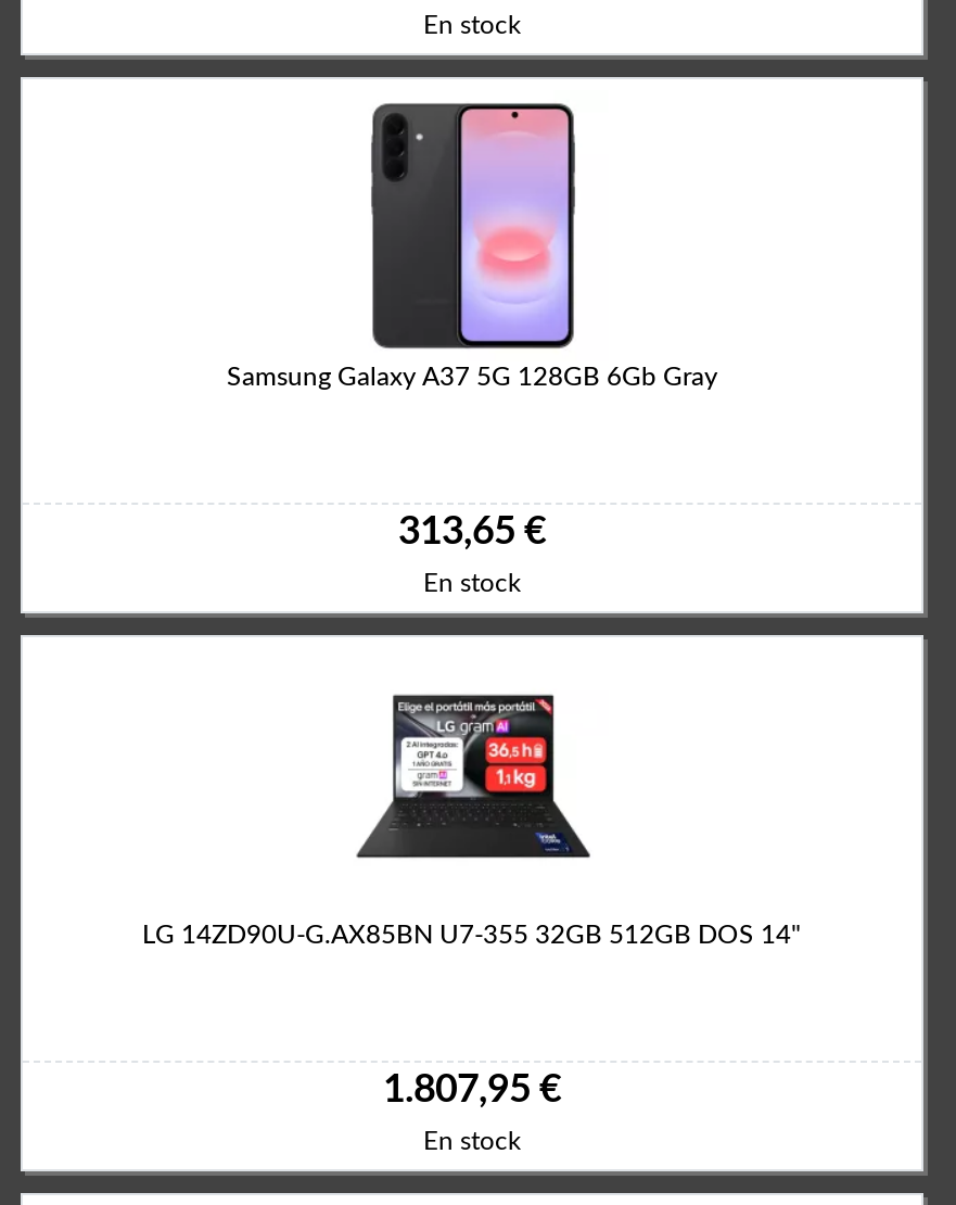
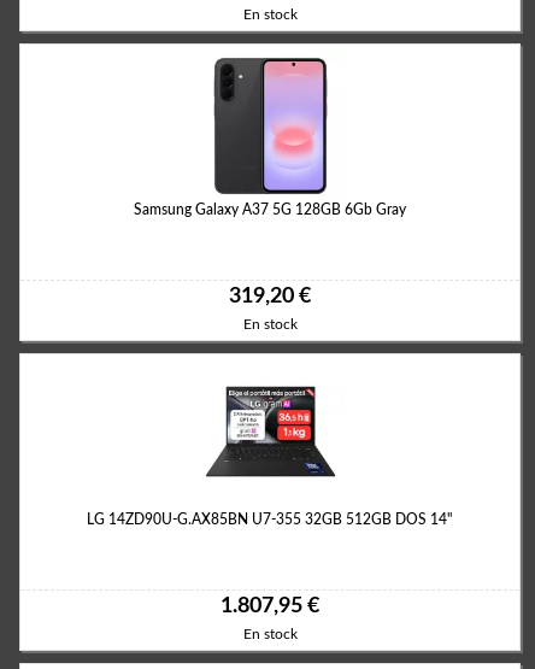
- 313,65 €
+ 319,20 €
